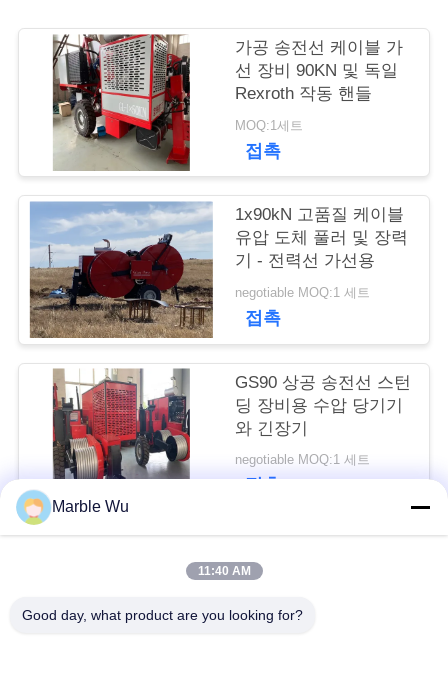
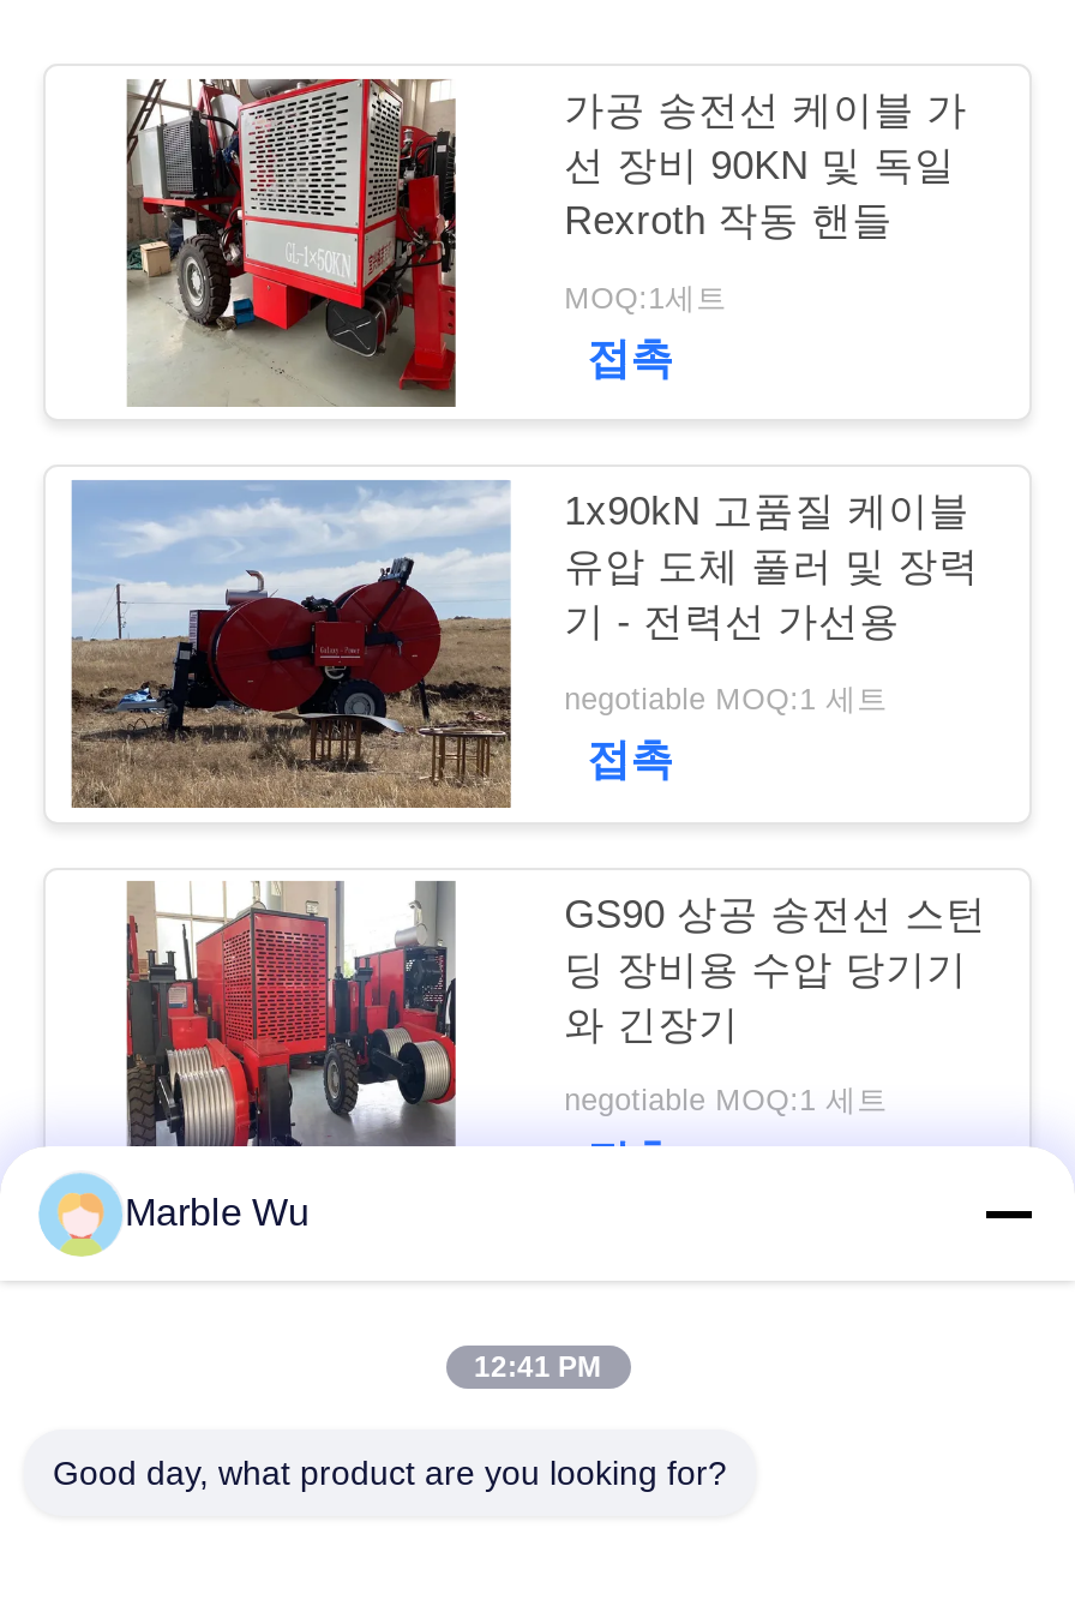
- 11:40 AM
+ 12:41 PM
